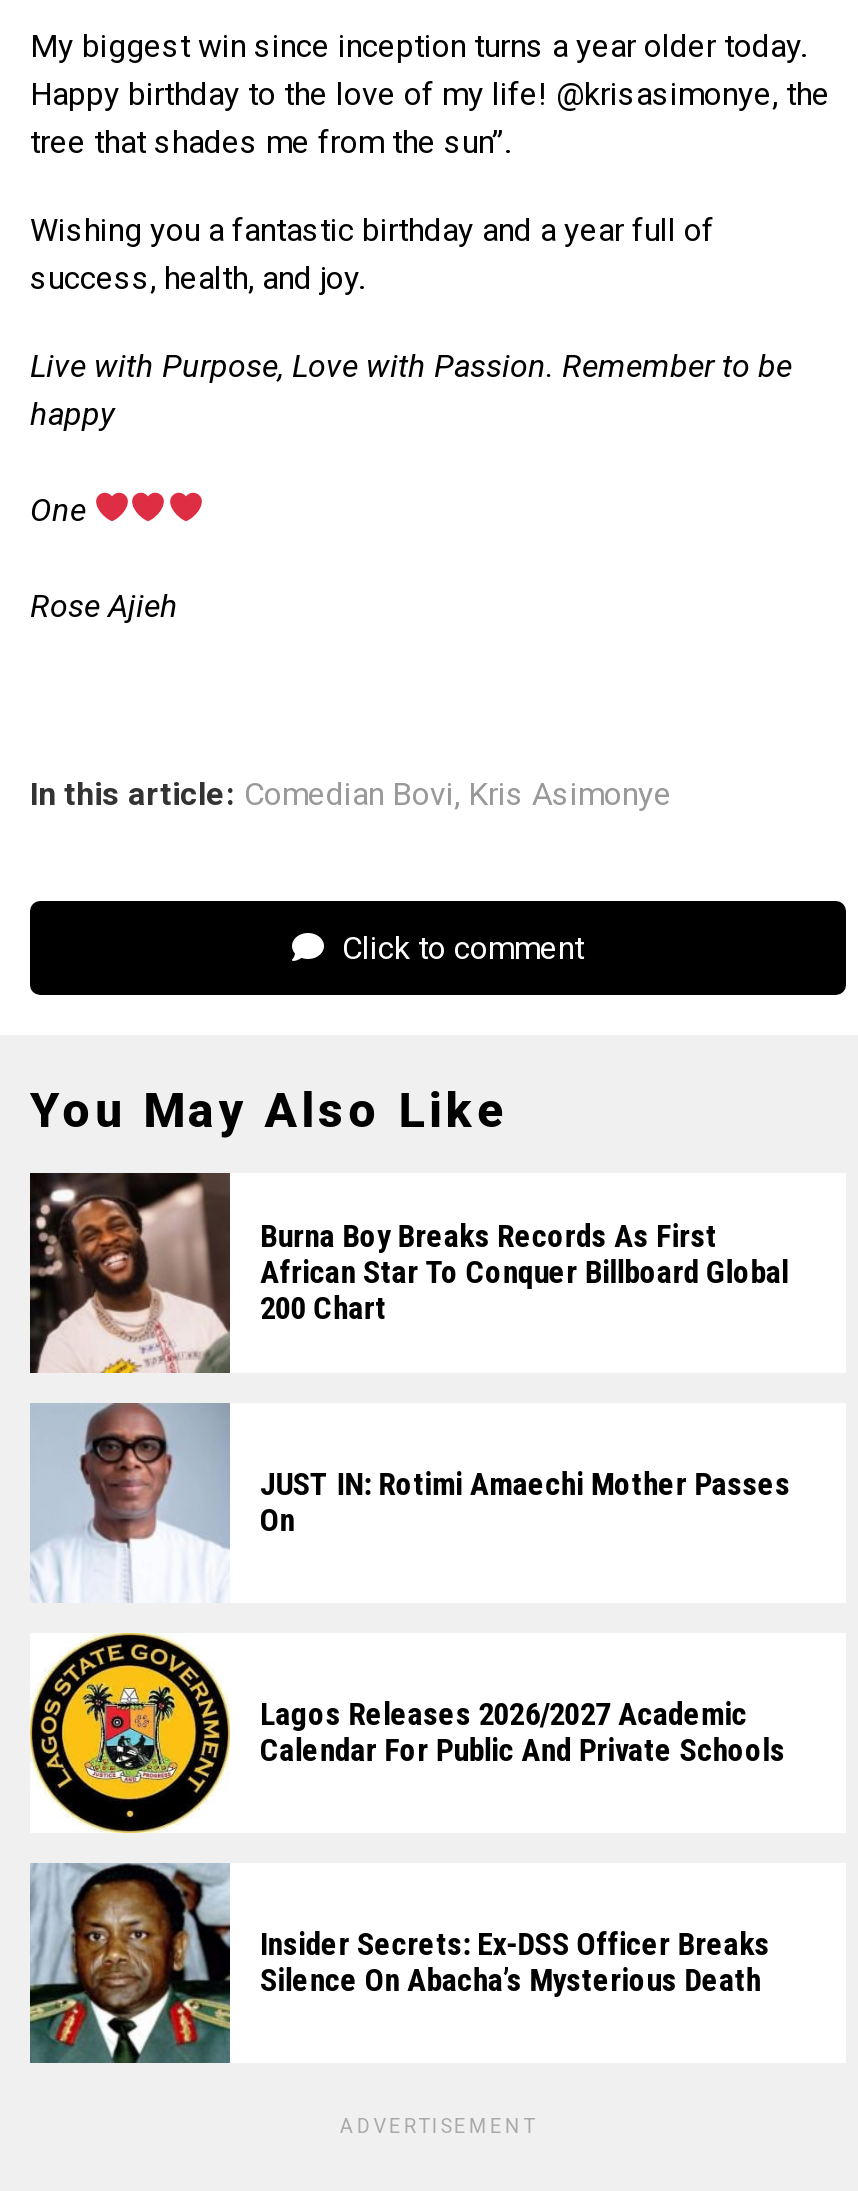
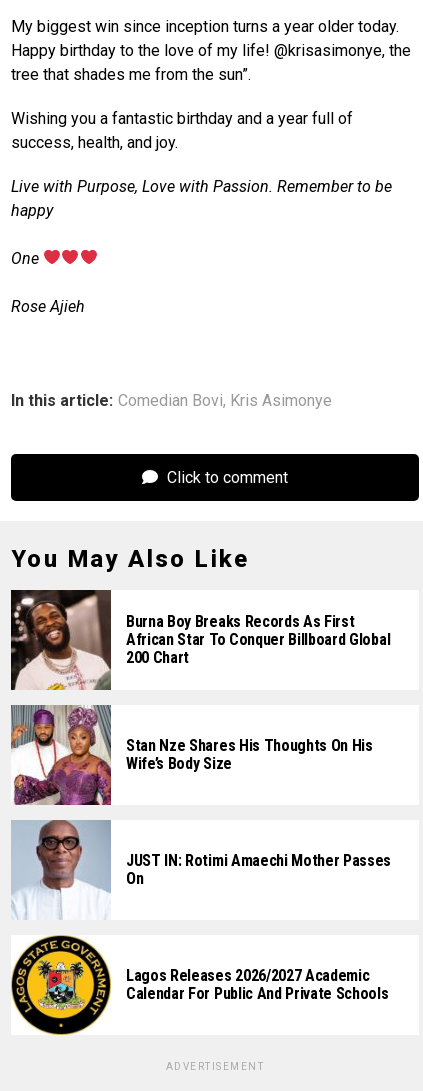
+ [image]
+ Stan Nze Shares His Thoughts On His
+ Wife’s Body Size

moved down: [image] | JUST IN: Rotimi Amaechi Mother Passes | On | Lagos Releases 2026/2027 Academic | Calendar For Public And Private Schools

- [image]
- Insider Secrets: Ex-DSS Officer Breaks
- Silence On Abacha’s Mysterious Death
